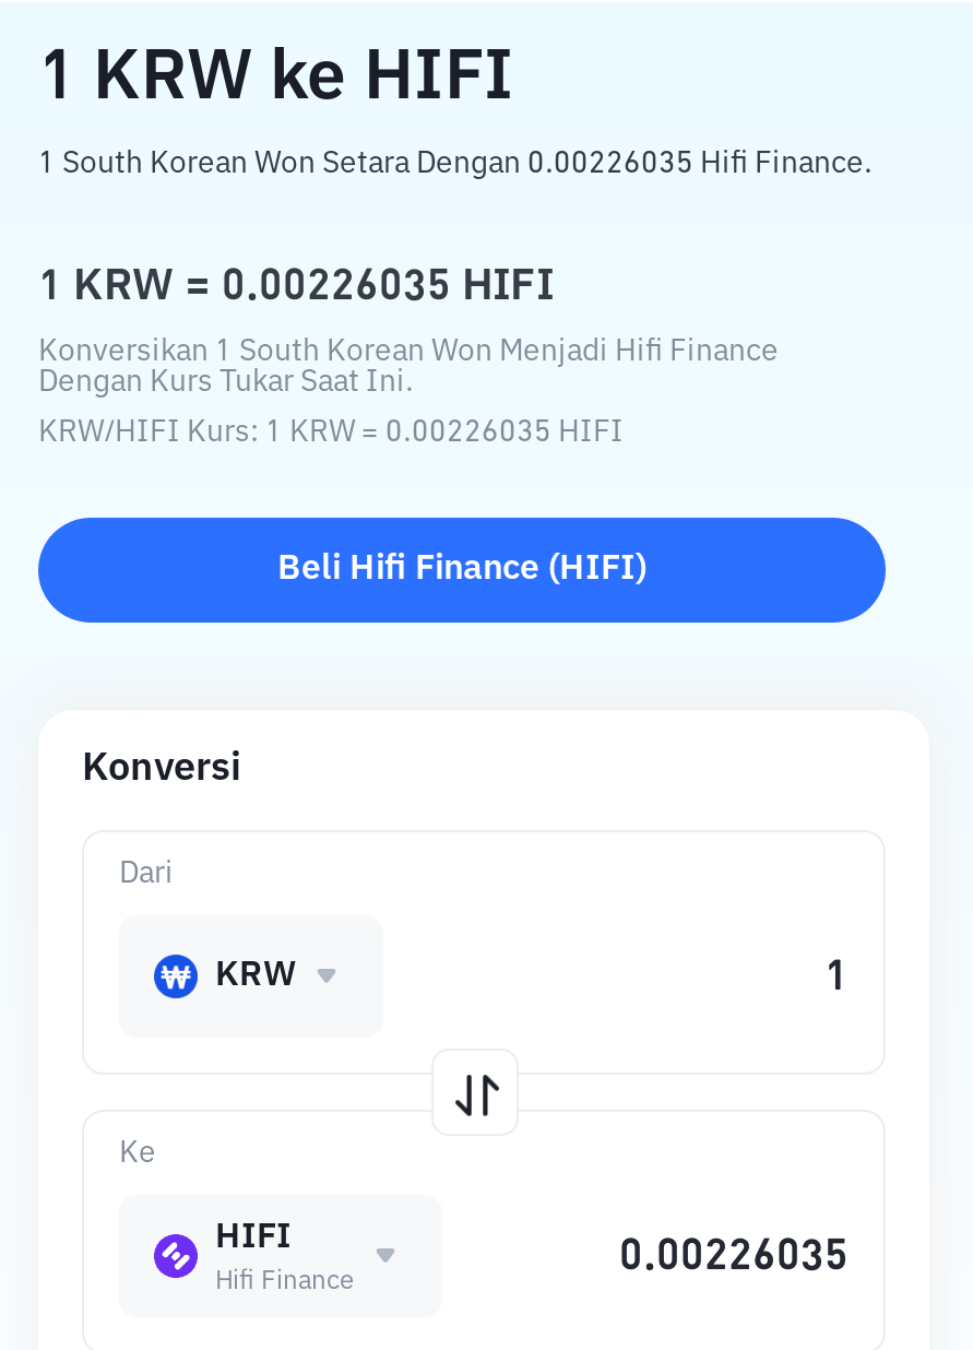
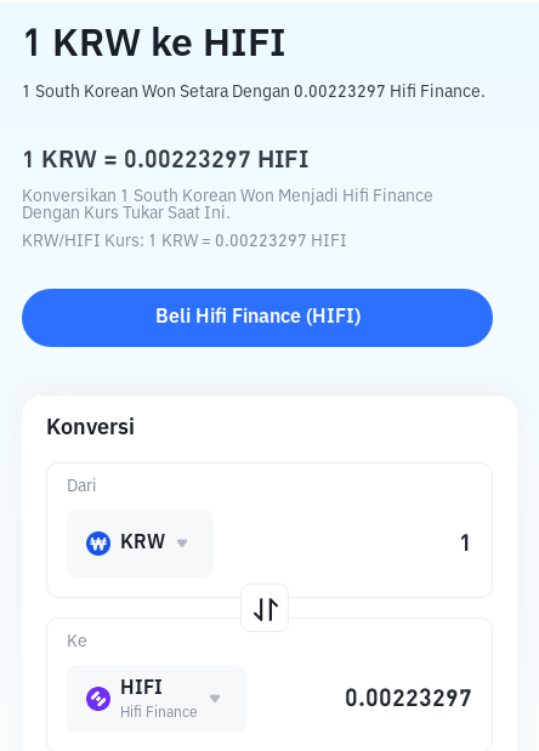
- 1 South Korean Won Setara Dengan 0.00226035 Hifi Finance.
+ 1 South Korean Won Setara Dengan 0.00223297 Hifi Finance.

- 1 KRW = 0.00226035 HIFI
+ 1 KRW = 0.00223297 HIFI

- KRW/HIFI Kurs: 1 KRW = 0.00226035 HIFI
+ KRW/HIFI Kurs: 1 KRW = 0.00223297 HIFI
